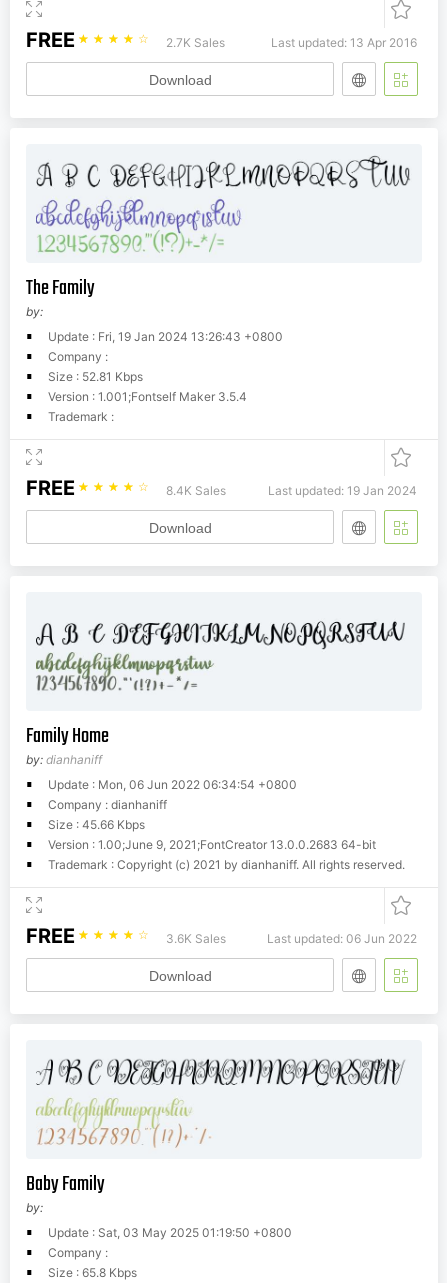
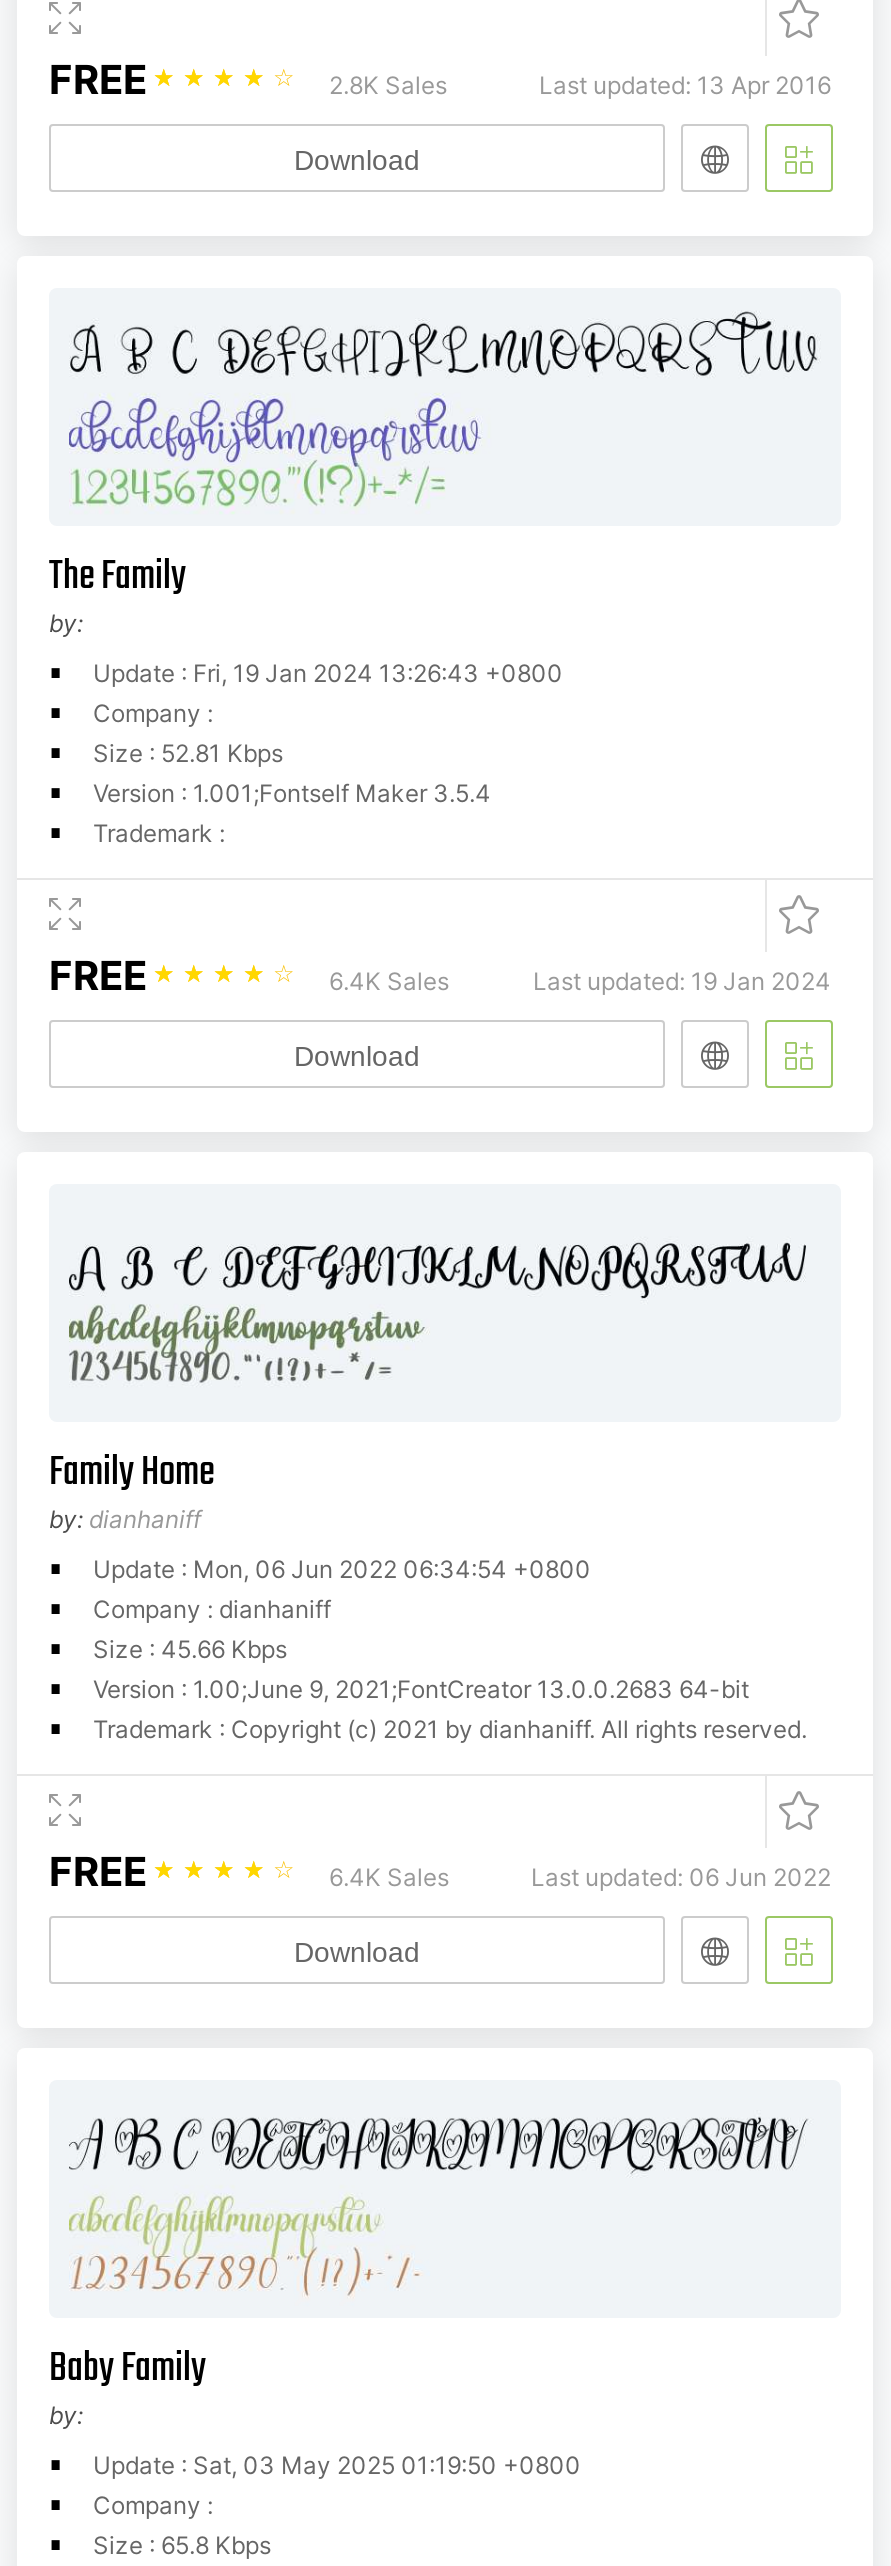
- 2.7K Sales
+ 2.8K Sales

- 8.4K Sales
+ 6.4K Sales

- 3.6K Sales
+ 6.4K Sales
